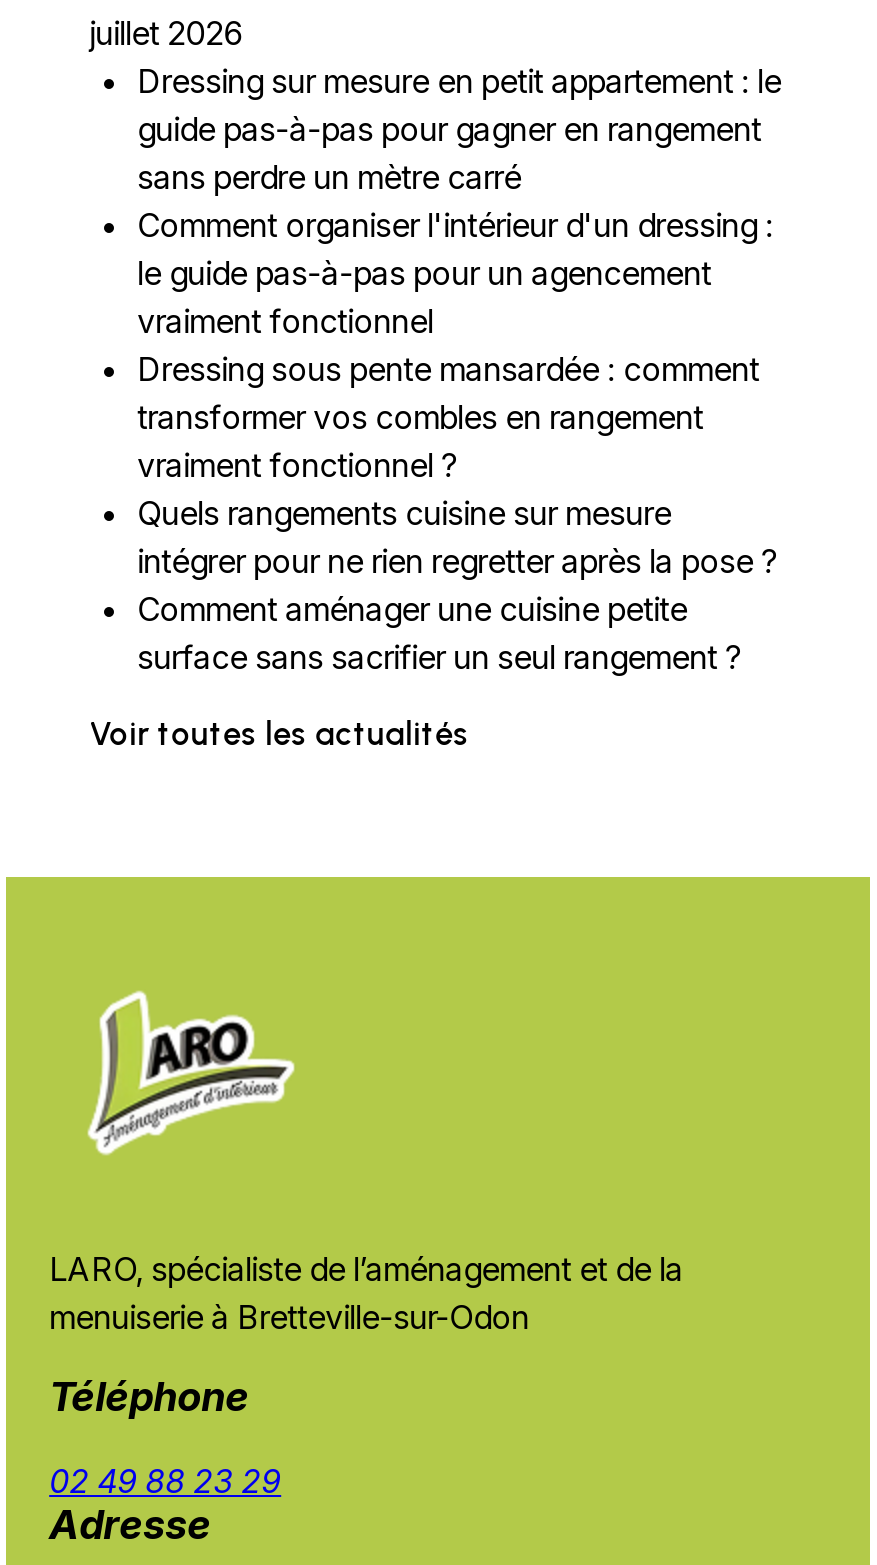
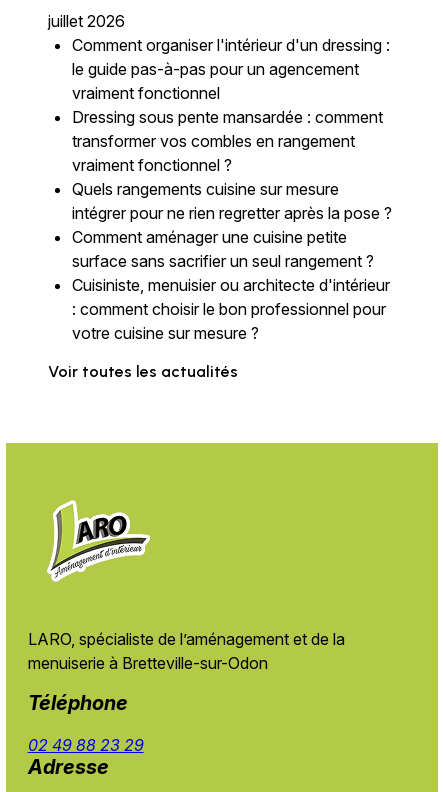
- Dressing sur mesure en petit appartement : le
- guide pas-à-pas pour gagner en rangement
- sans perdre un mètre carré

moved up: Comment organiser l'intérieur d'un dressing : | le guide pas-à-pas pour un agencement | vraiment fonctionnel | ... | Comment aménager une cuisine petite | surface sans sacrifier un seul rangement ?

+ Cuisiniste, menuisier ou architecte d'intérieur
+ : comment choisir le bon professionnel pour
+ votre cuisine sur mesure ?
